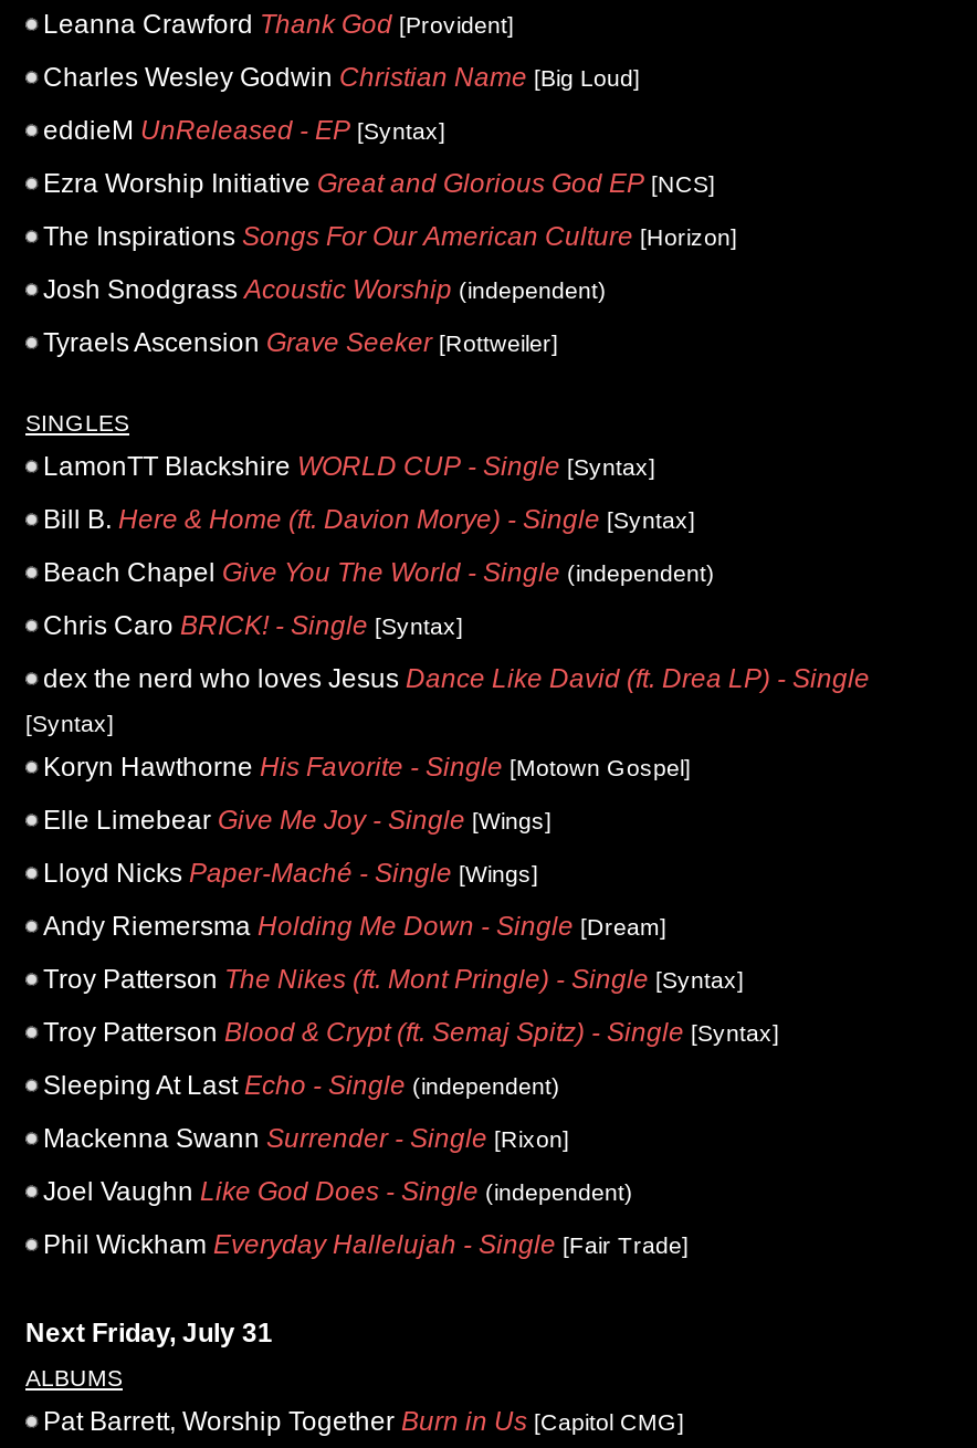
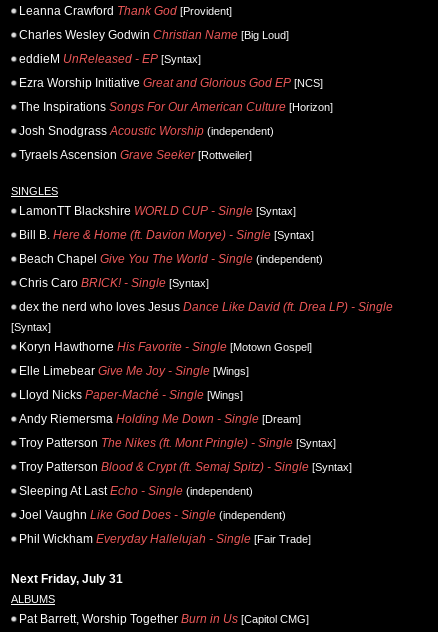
- Mackenna Swann Surrender - Single [Rixon]
